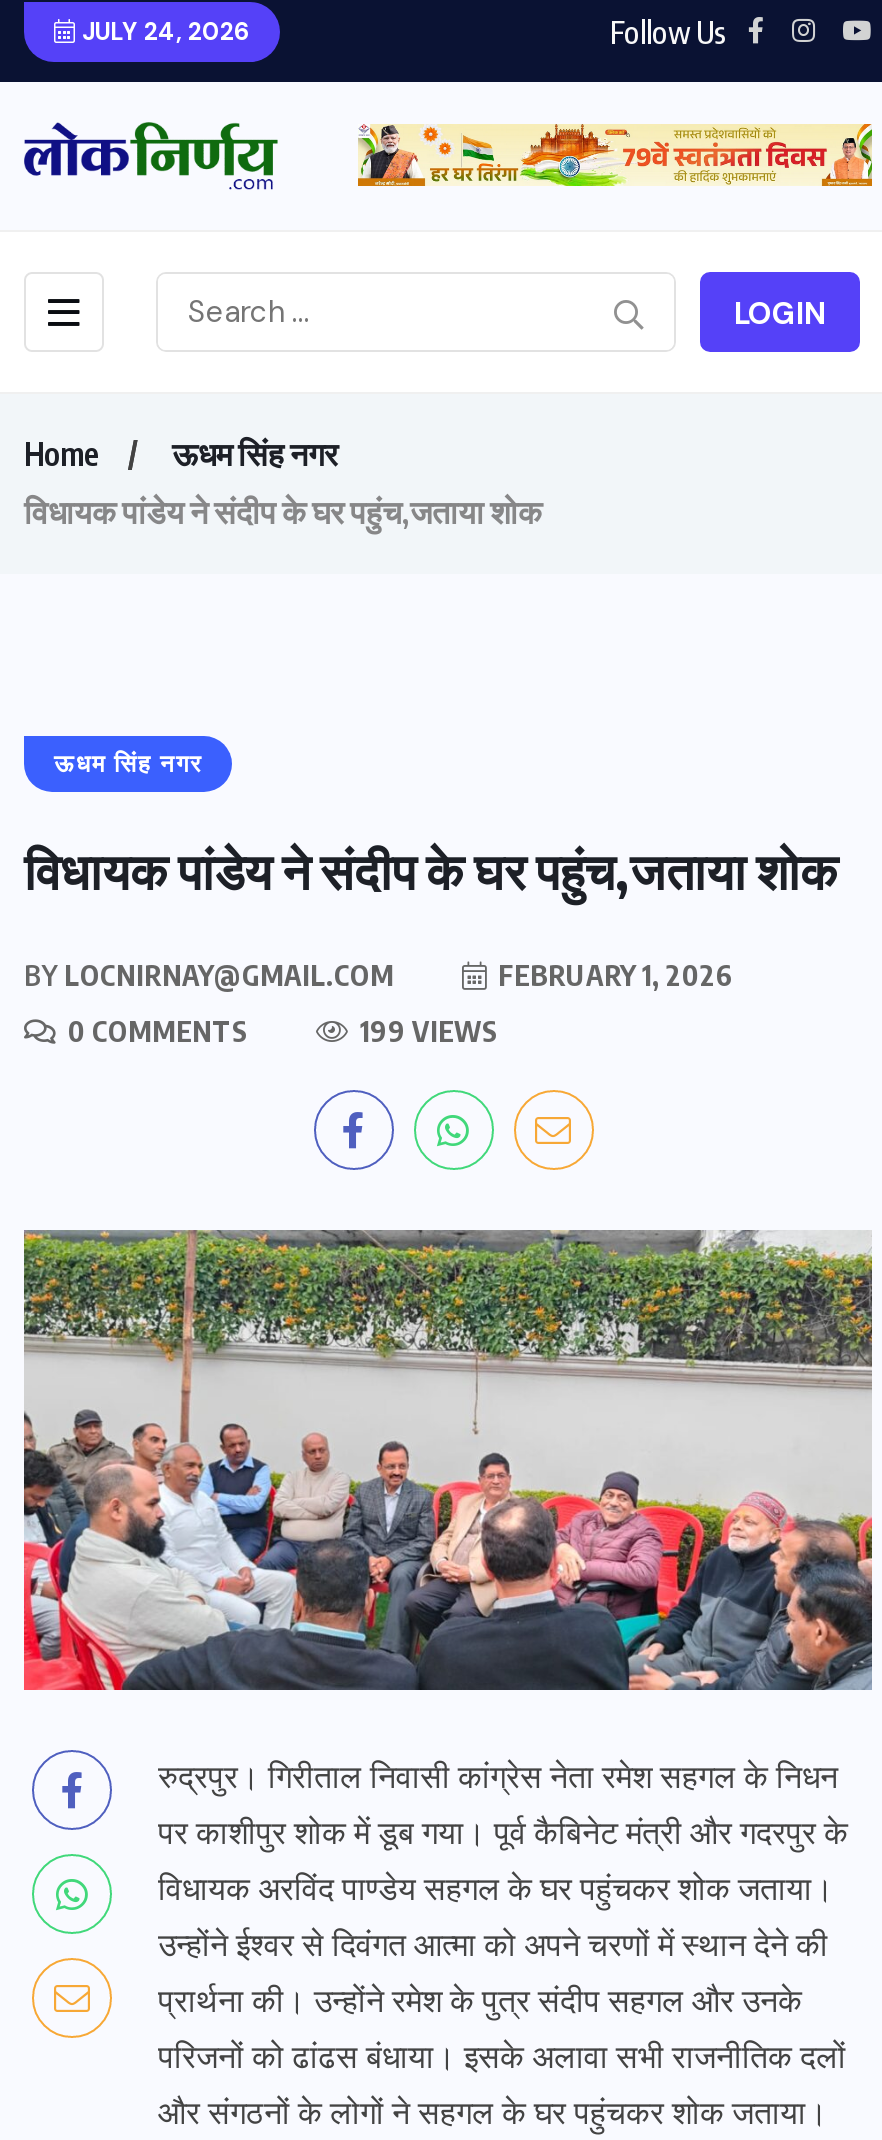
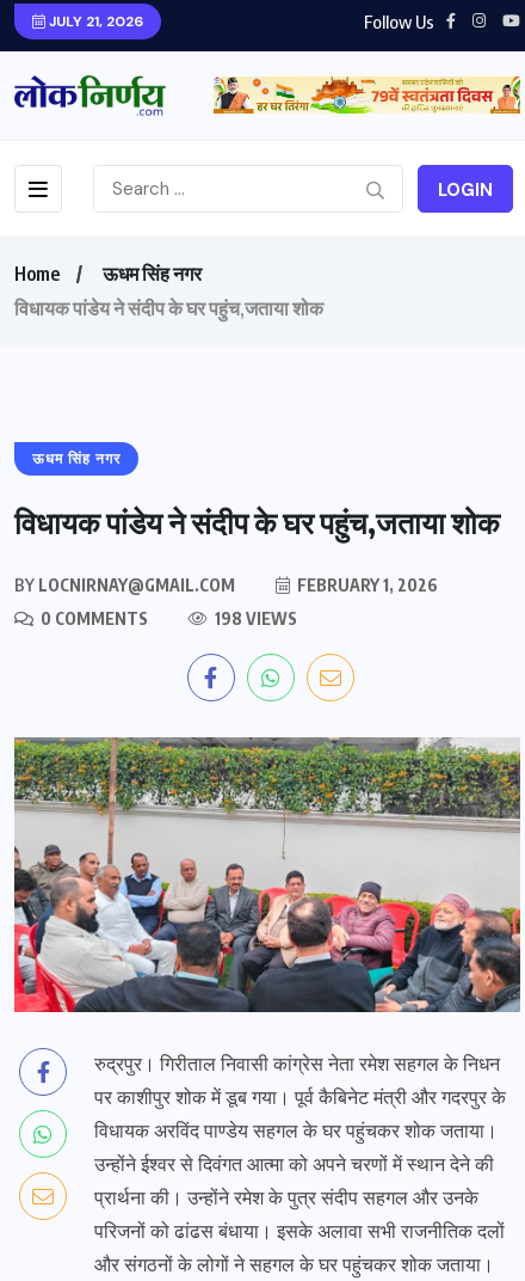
- JULY 24, 2026
+ JULY 21, 2026

- 199 VIEWS
+ 198 VIEWS
